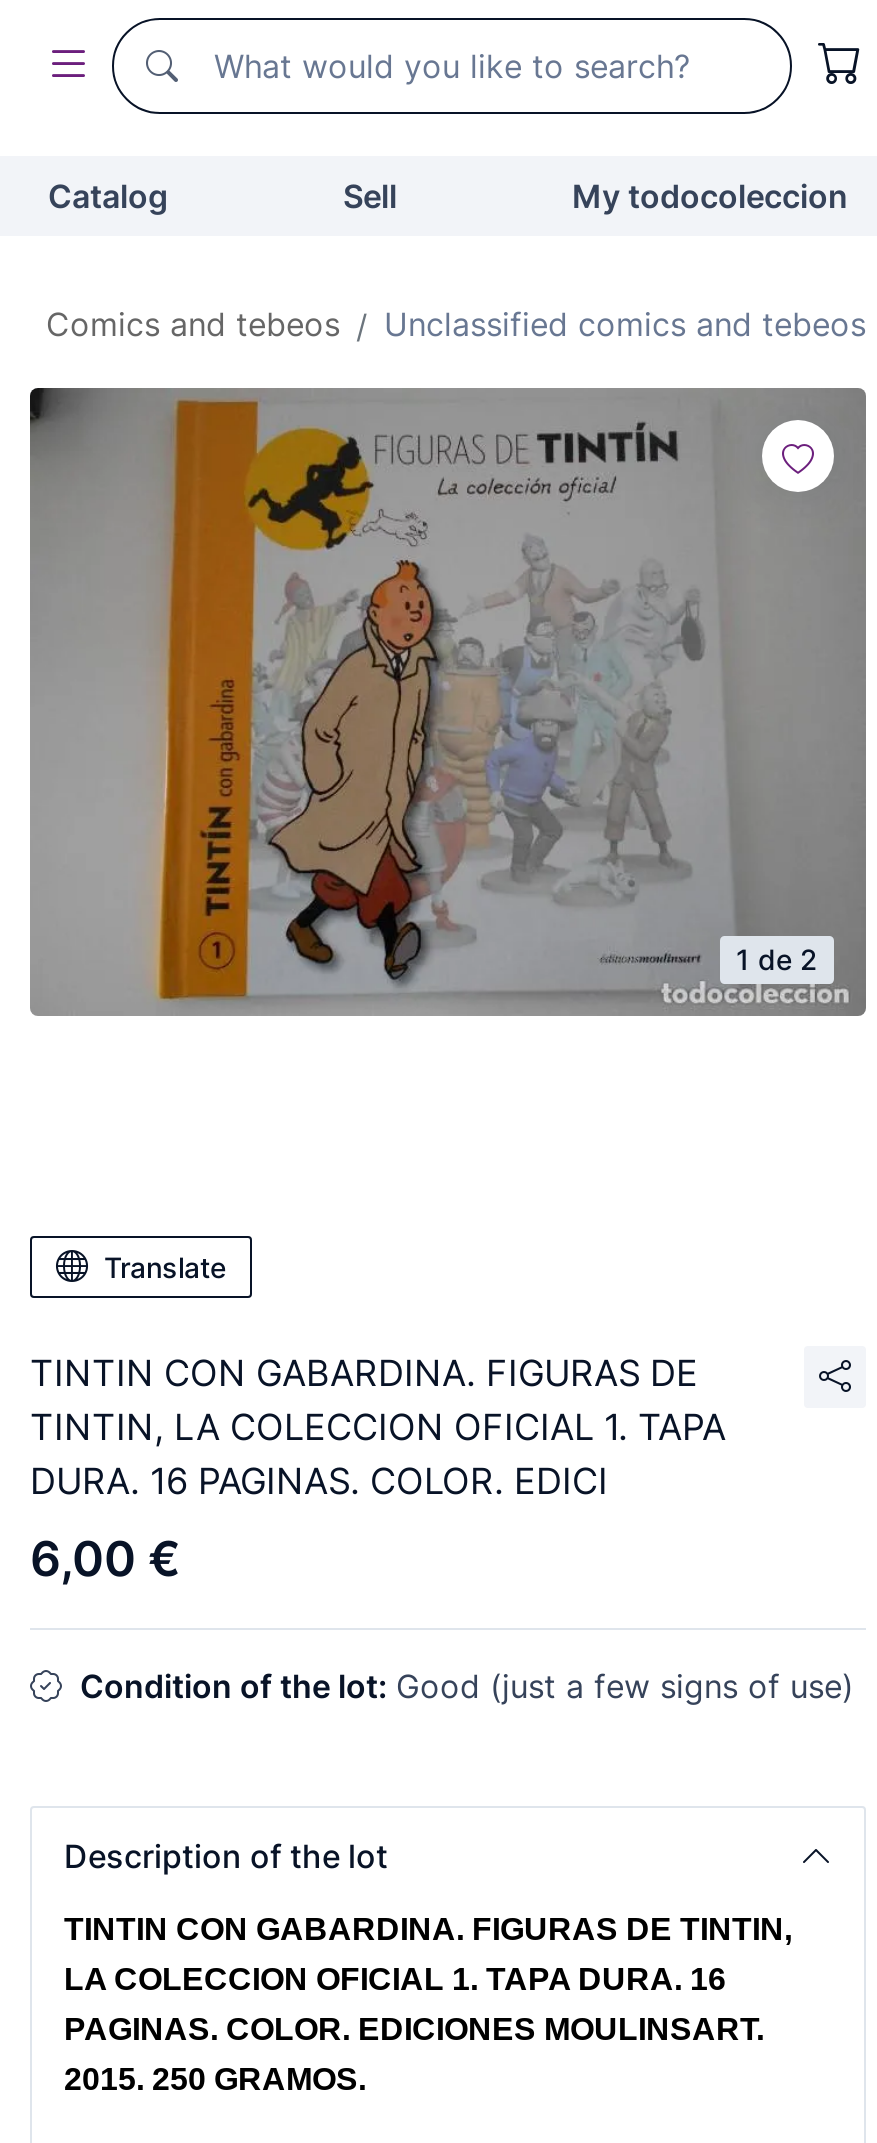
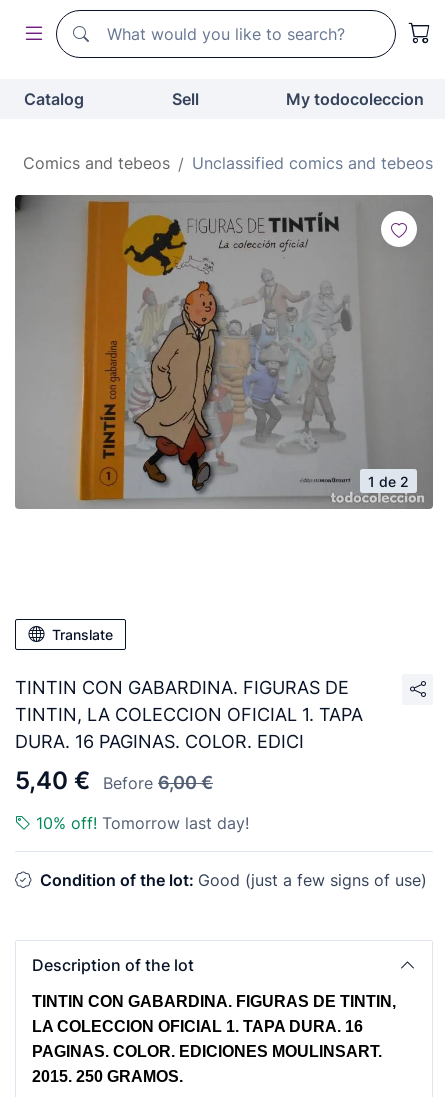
- 6,00 €
+ 5,40 €
+ Before 6,00 €
+ 10% off! Tomorrow last day!
